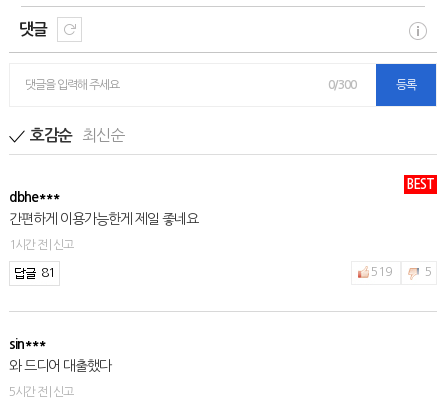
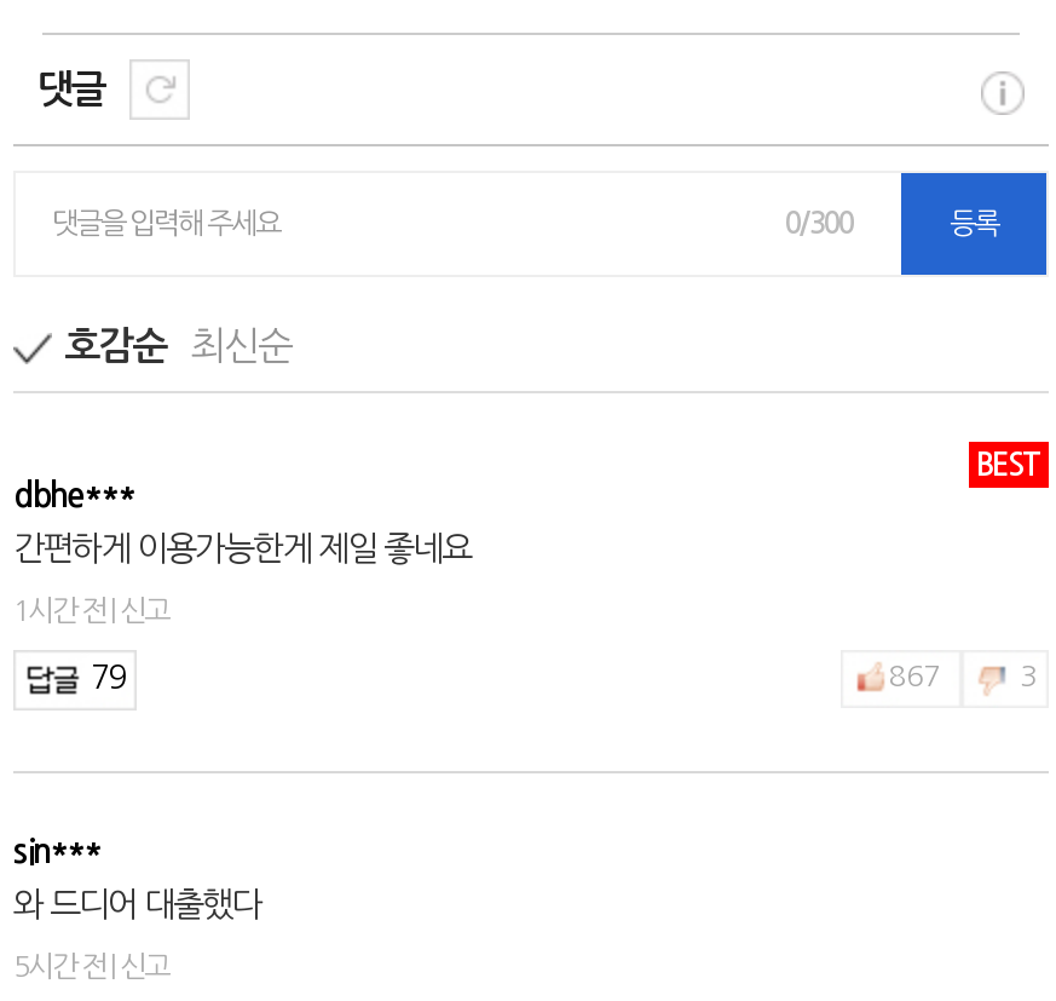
- 81
+ 79

- 519
+ 867

- 5
+ 3
